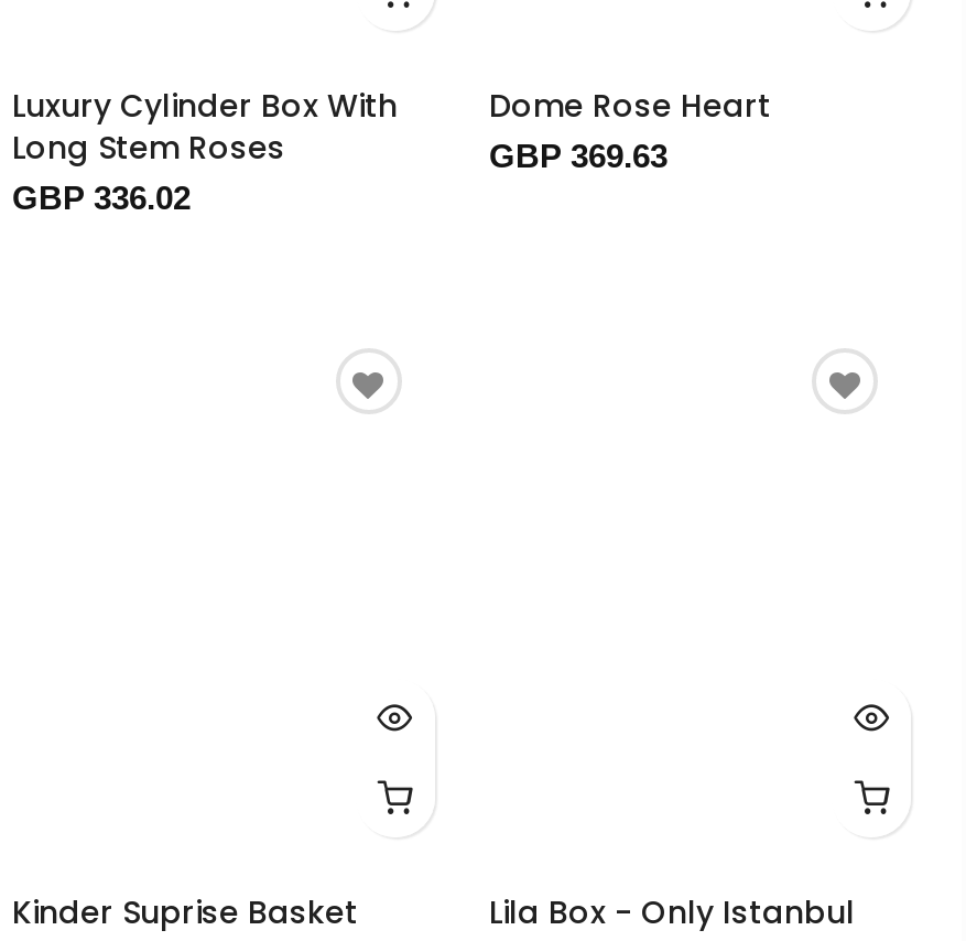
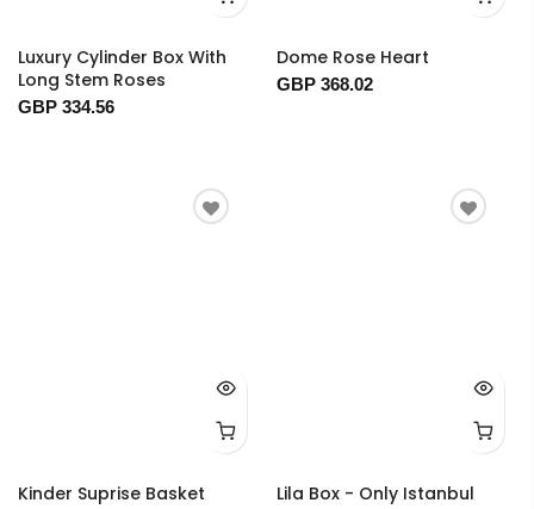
- GBP 369.63
+ GBP 368.02

- GBP 336.02
+ GBP 334.56
